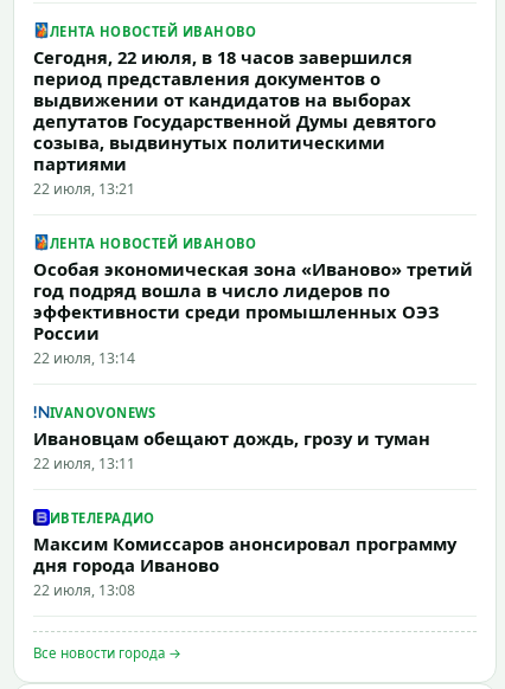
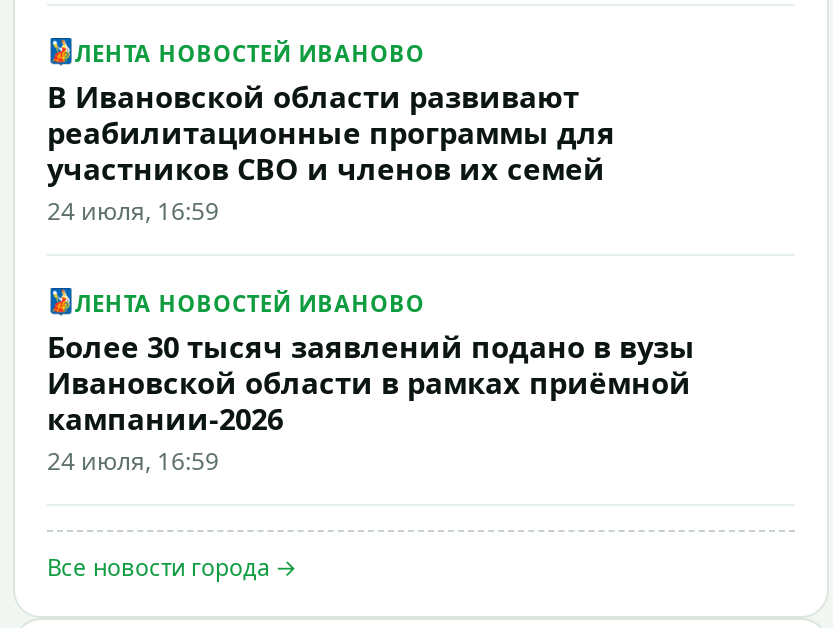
- Сегодня, 22 июля, в 18 часов завершился
- период представления документов о
- выдвижении от кандидатов на выборах
- депутатов Государственной Думы девятого
- созыва, выдвинутых политическими
- партиями
- 22 июля, 13:21
+ В Ивановской области развивают
+ реабилитационные программы для
+ участников СВО и членов их семей
+ 24 июля, 16:59

- Особая экономическая зона «Иваново» третий
- год подряд вошла в число лидеров по
- эффективности среди промышленных ОЭЗ
- России
- 22 июля, 13:14
- IVANOVONEWS
- Ивановцам обещают дождь, грозу и туман
- 22 июля, 13:11
- ИВТЕЛЕРАДИО
- Максим Комиссаров анонсировал программу
- дня города Иваново
- 22 июля, 13:08
+ Более 30 тысяч заявлений подано в вузы
+ Ивановской области в рамках приёмной
+ кампании-2026
+ 24 июля, 16:59
